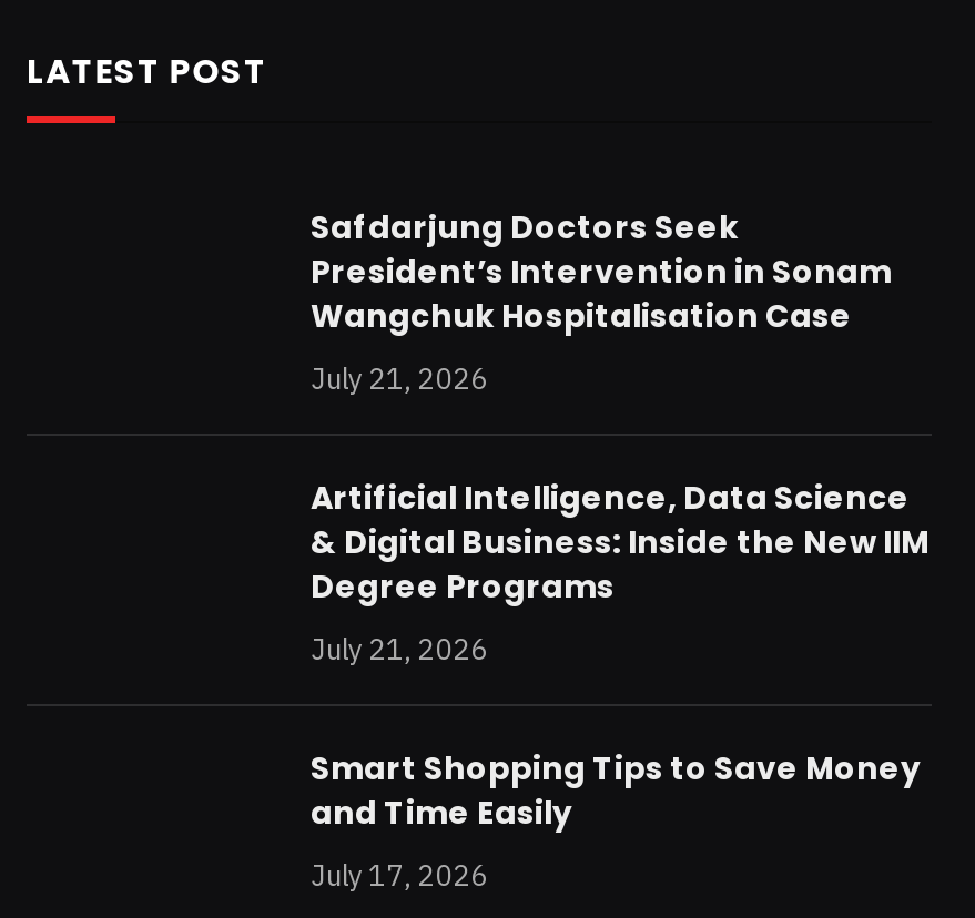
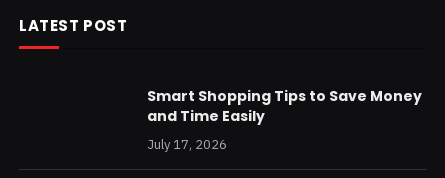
- Safdarjung Doctors Seek
- President’s Intervention in Sonam
- Wangchuk Hospitalisation Case
- July 21, 2026
- Artificial Intelligence, Data Science
- & Digital Business: Inside the New IIM
- Degree Programs
- July 21, 2026
